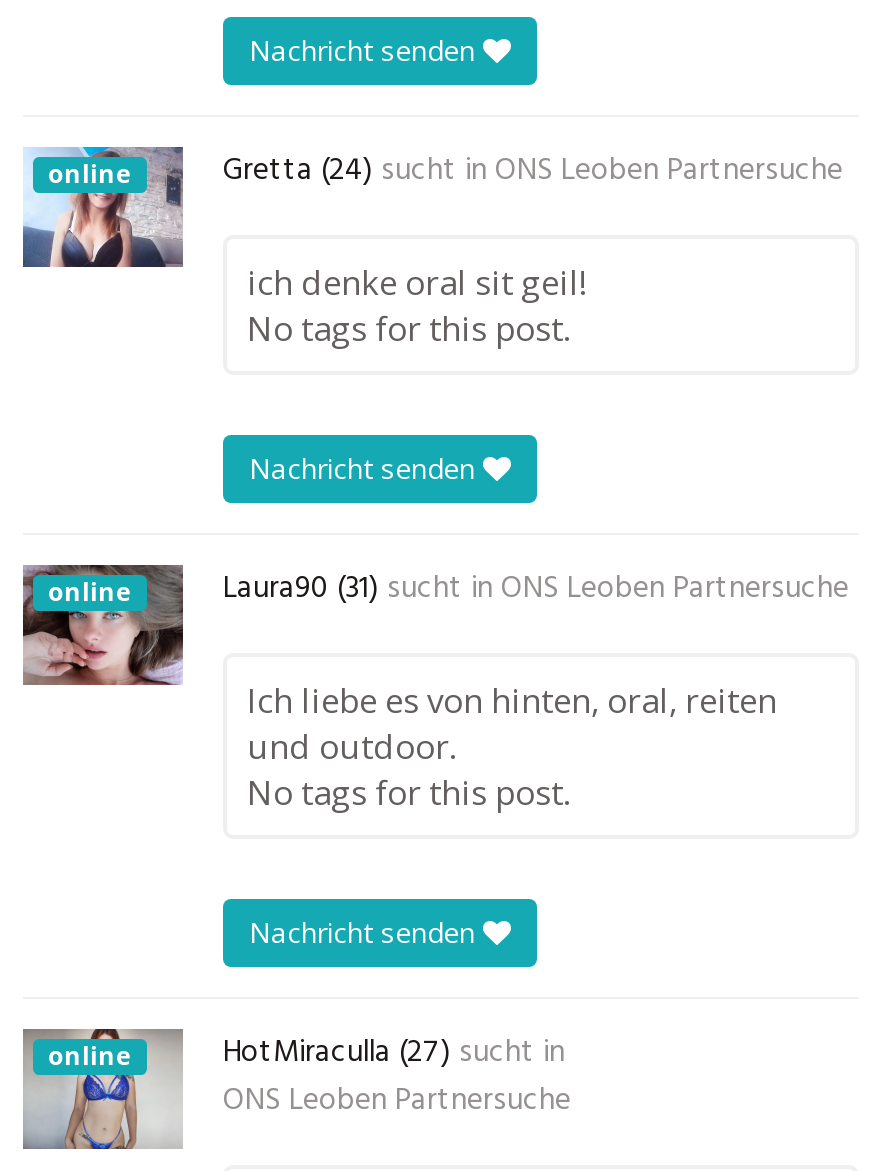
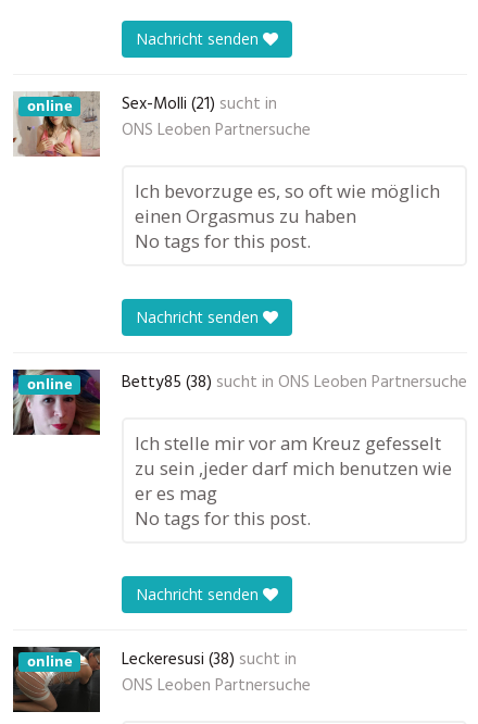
- [image]
- Gretta (24) sucht in ONS Leoben Partnersuche
+ [image]
+ Sex-Molli (21) sucht in
+ ONS Leoben Partnersuche

- ich denke oral sit geil!
+ Ich bevorzuge es, so oft wie möglich
+ einen Orgasmus zu haben

- [image]
- Laura90 (31) sucht in ONS Leoben Partnersuche
+ [image]
+ Betty85 (38) sucht in ONS Leoben Partnersuche

- Ich liebe es von hinten, oral, reiten
- und outdoor.
+ Ich stelle mir vor am Kreuz gefesselt
+ zu sein ,jeder darf mich benutzen wie
+ er es mag

- [image]
- HotMiraculla (27) sucht in
+ [image]
+ Leckeresusi (38) sucht in
